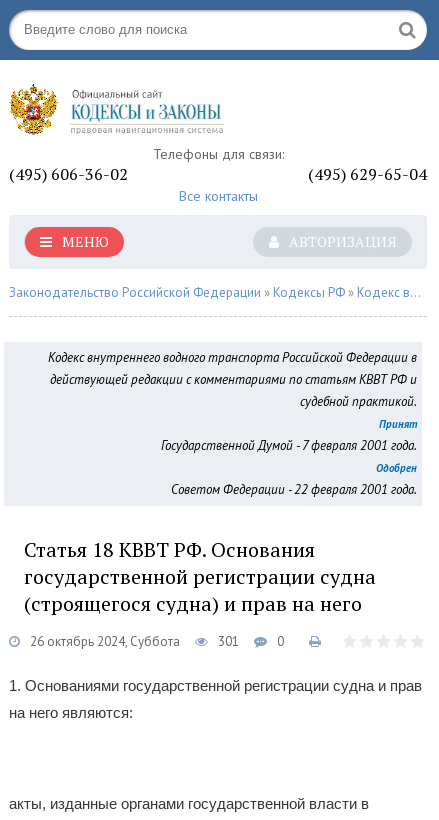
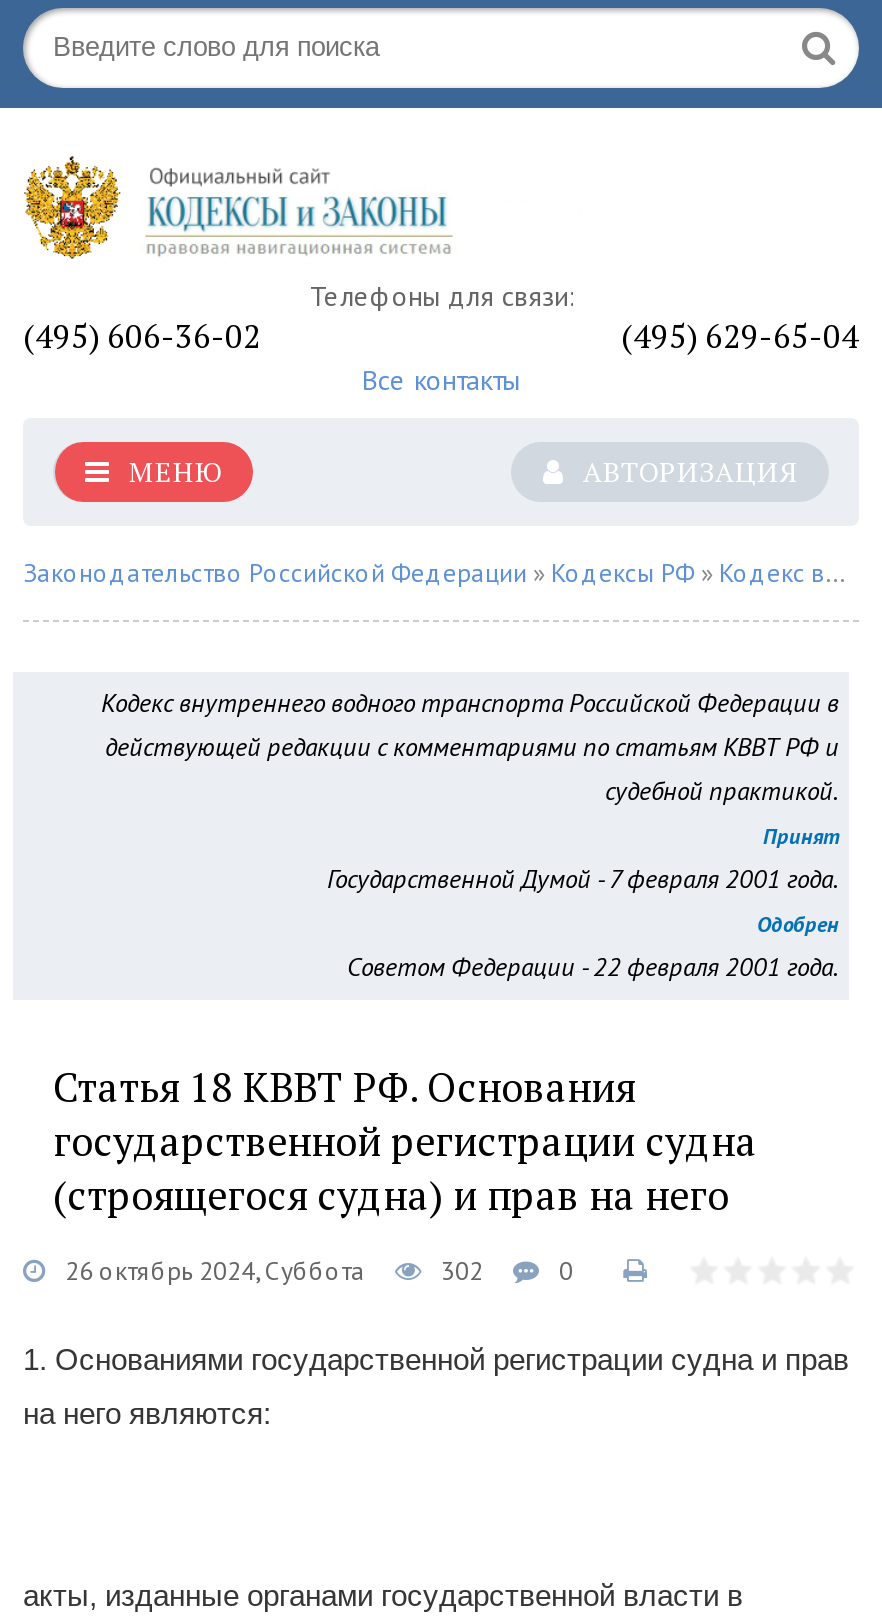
- 301
+ 302
